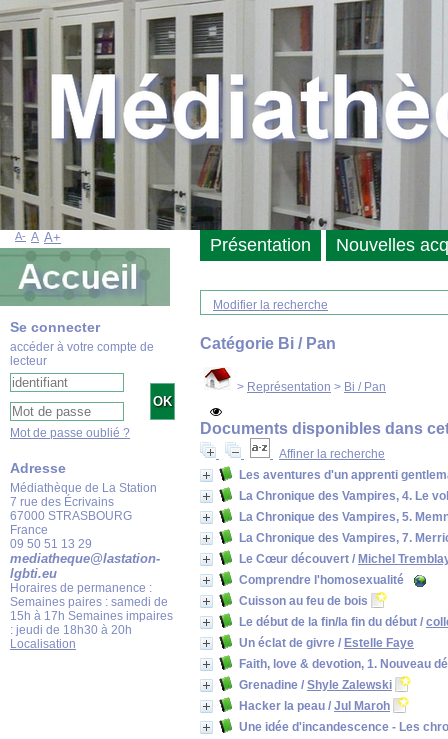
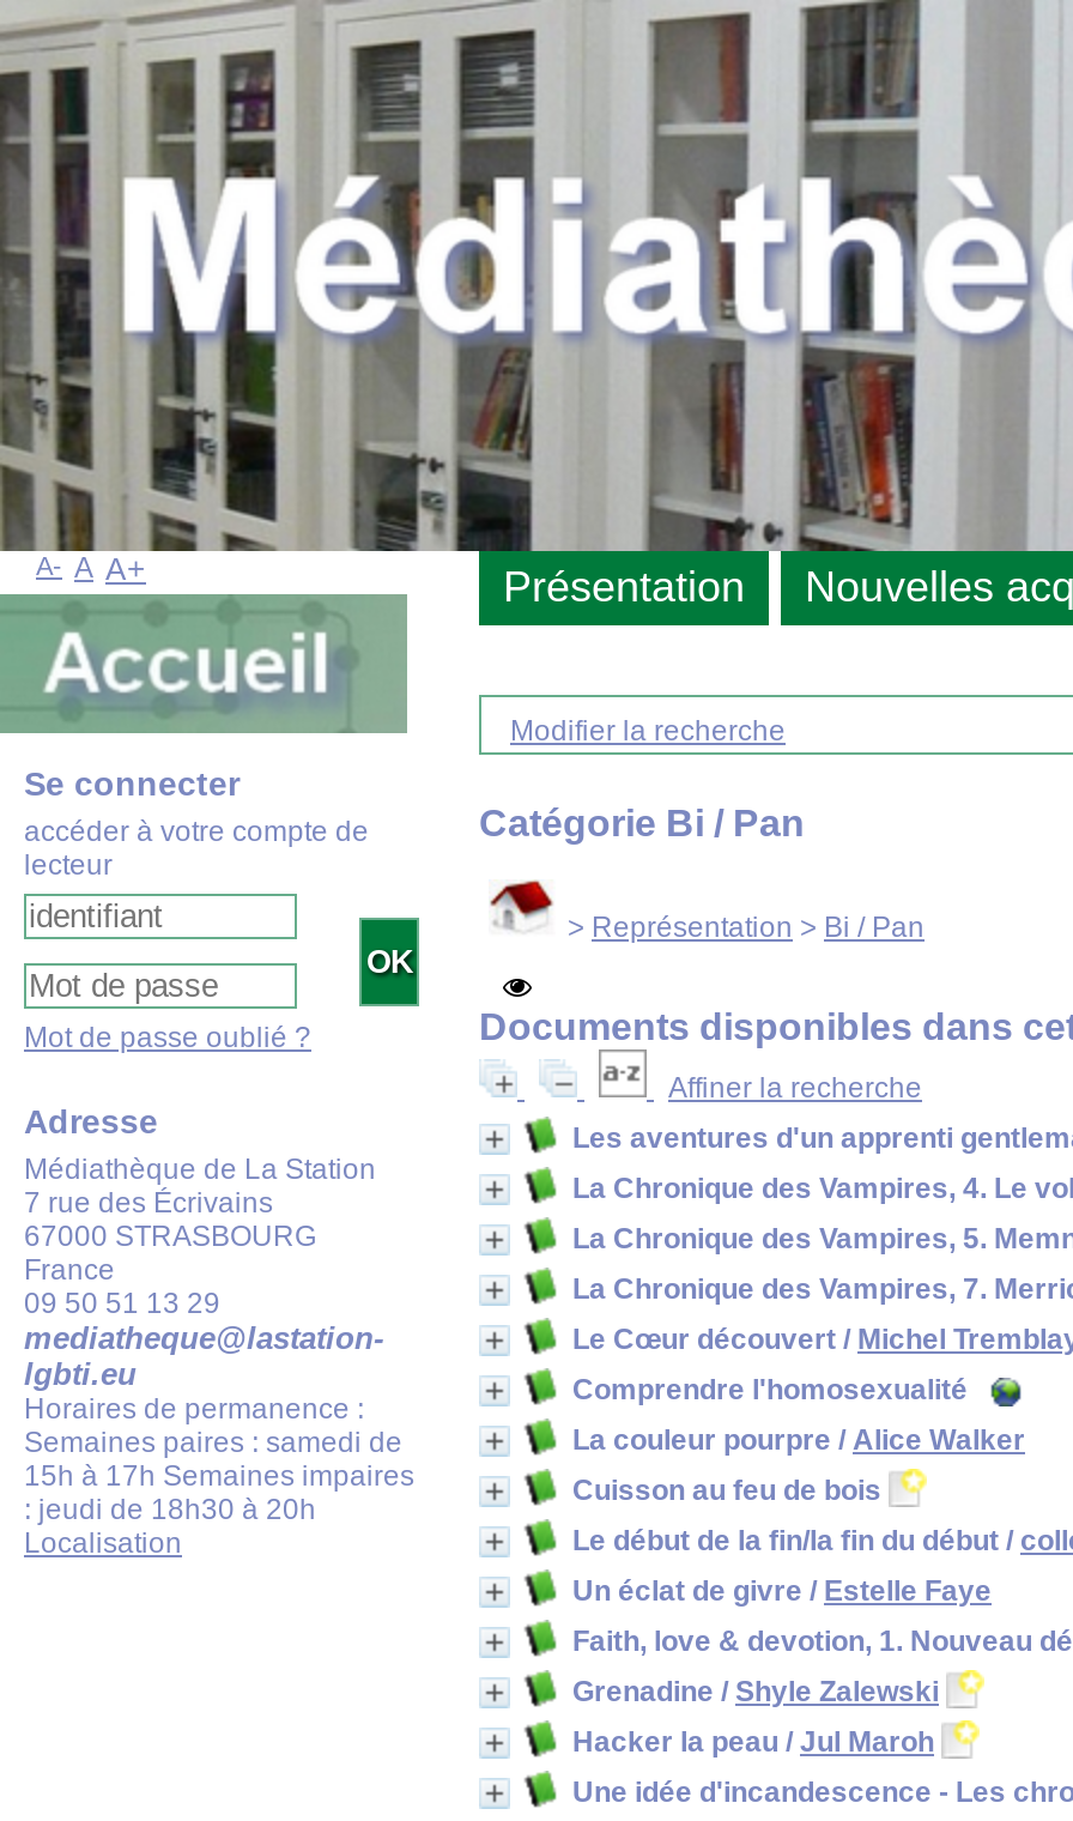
+ La couleur pourpre / Alice Walker
